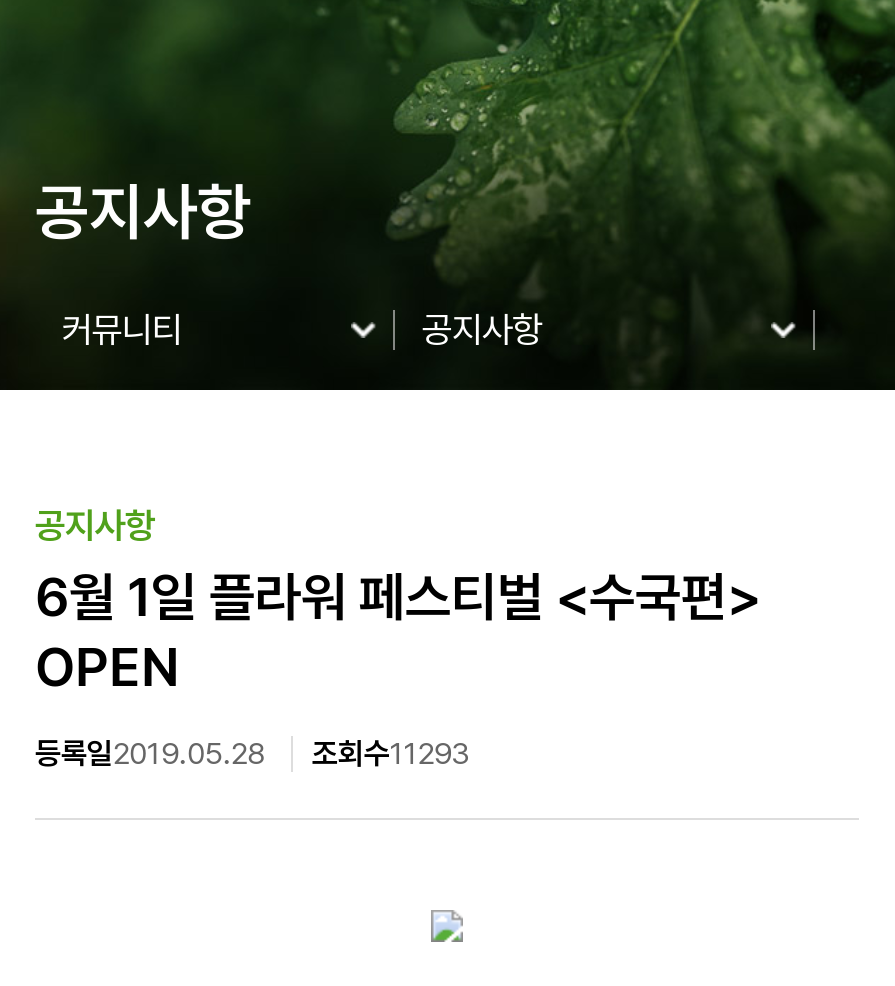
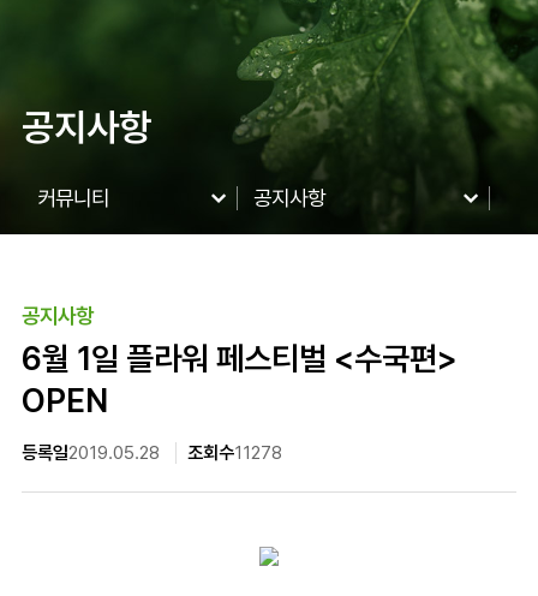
- 조회수11293
+ 조회수11278
